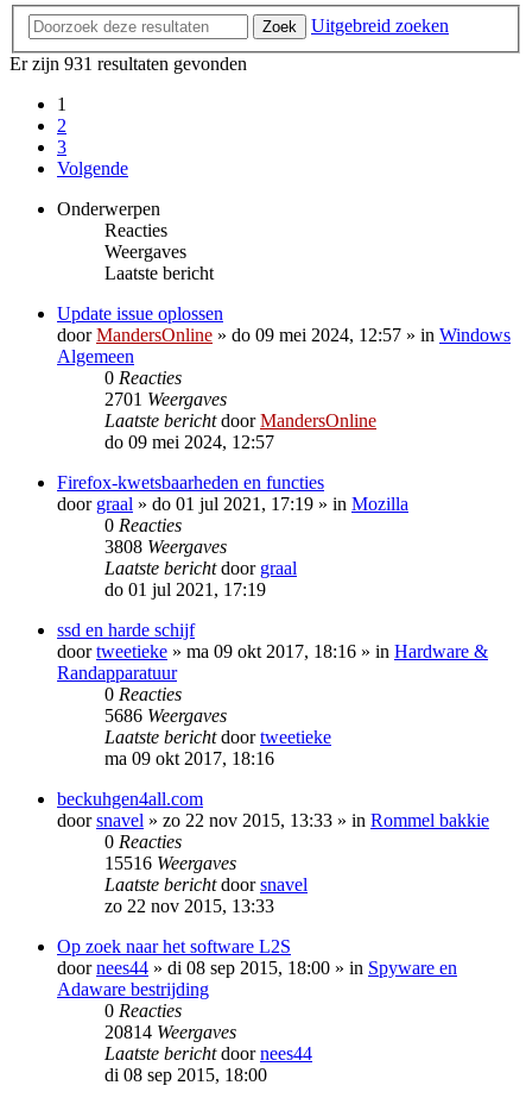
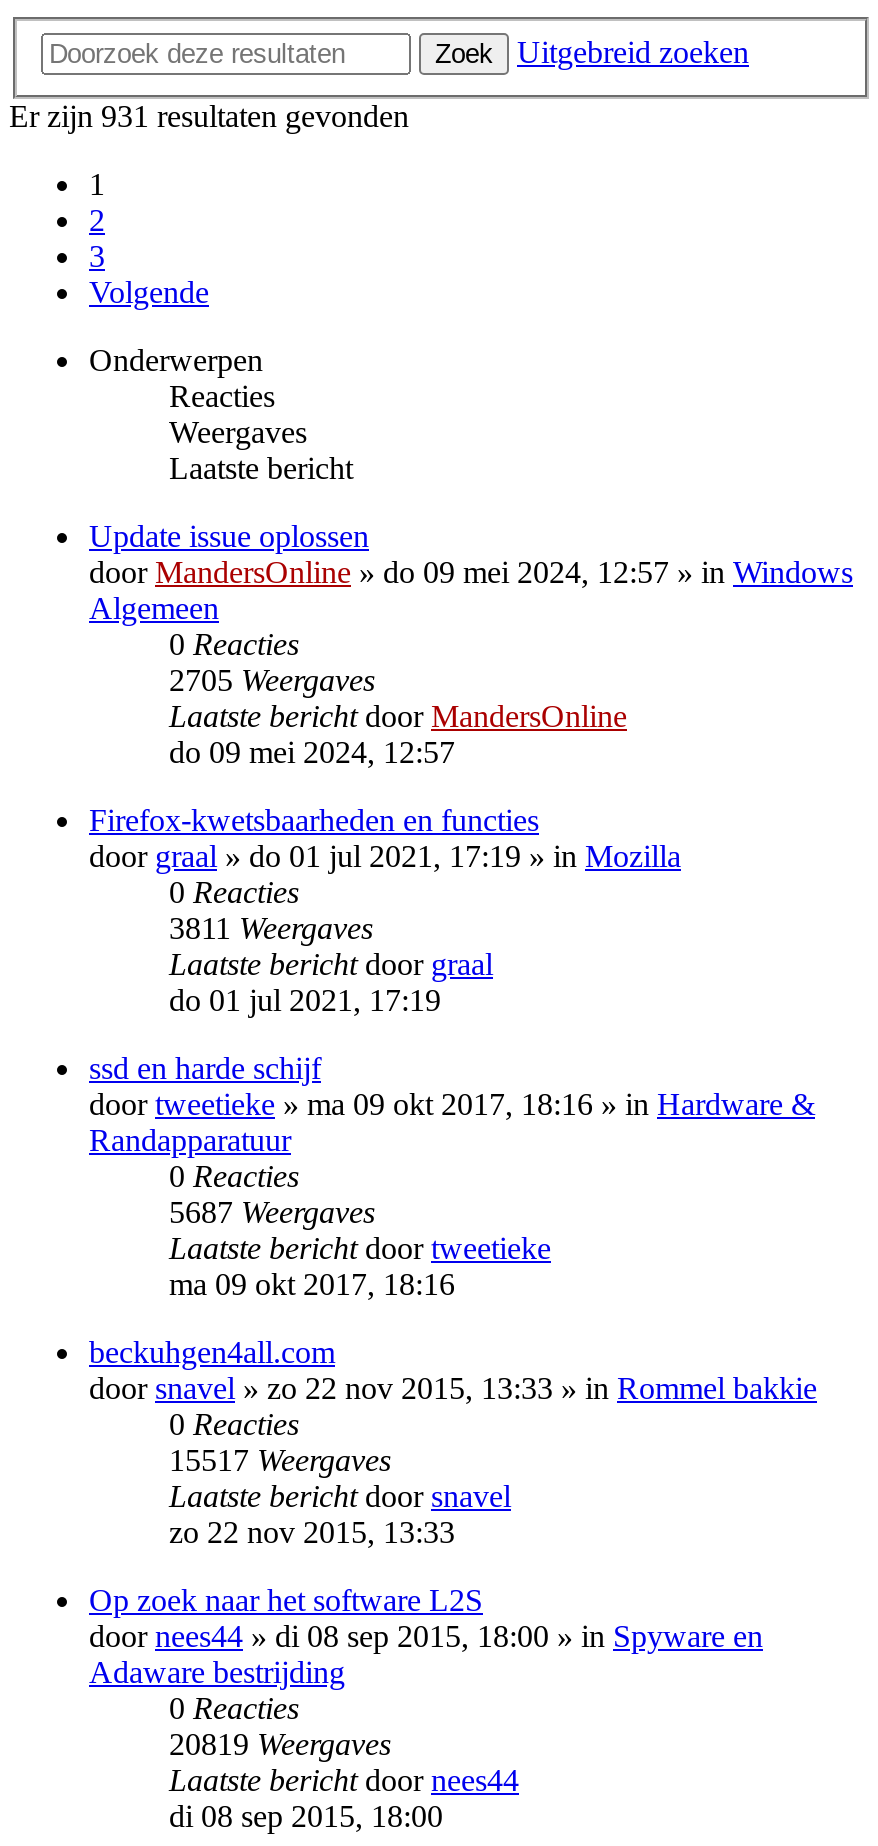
- 2701 Weergaves
+ 2705 Weergaves

- 3808 Weergaves
+ 3811 Weergaves

- 5686 Weergaves
+ 5687 Weergaves

- 15516 Weergaves
+ 15517 Weergaves

- 20814 Weergaves
+ 20819 Weergaves
